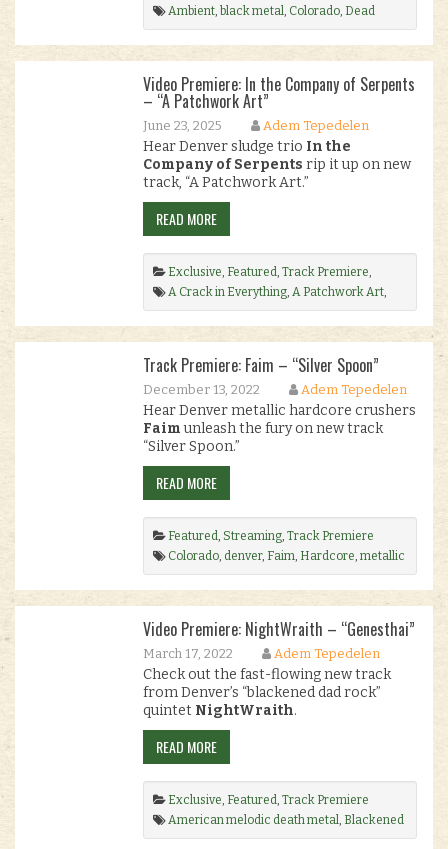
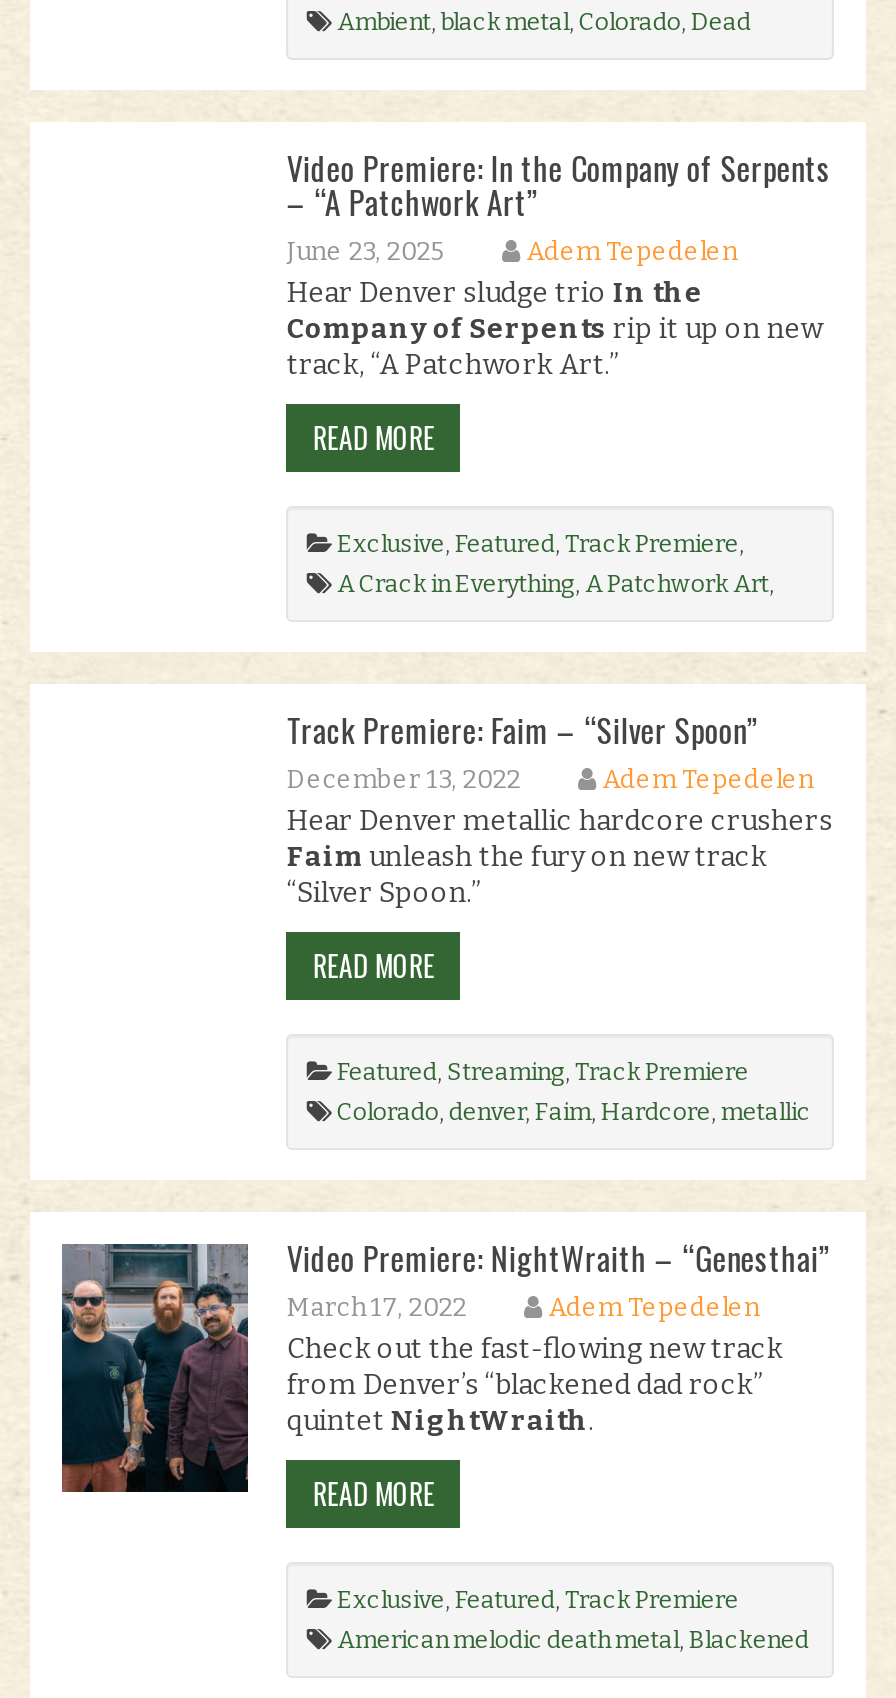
+ [image]
